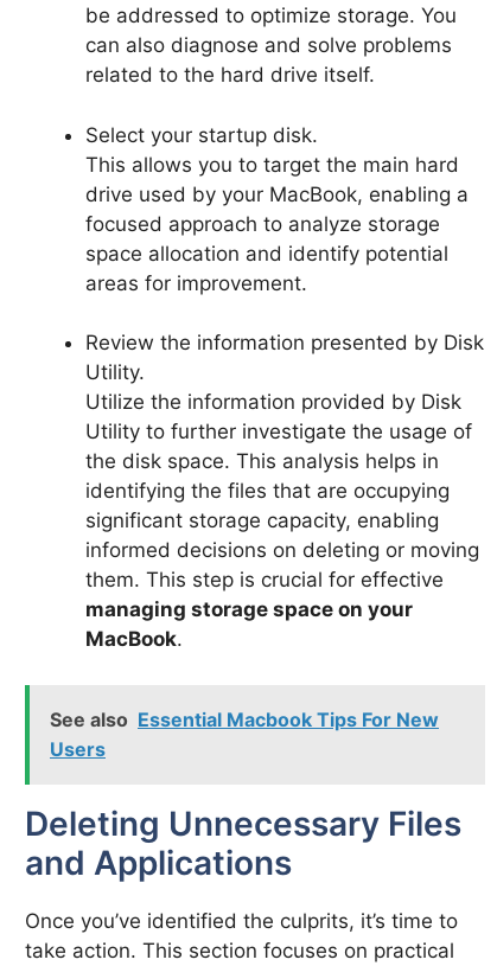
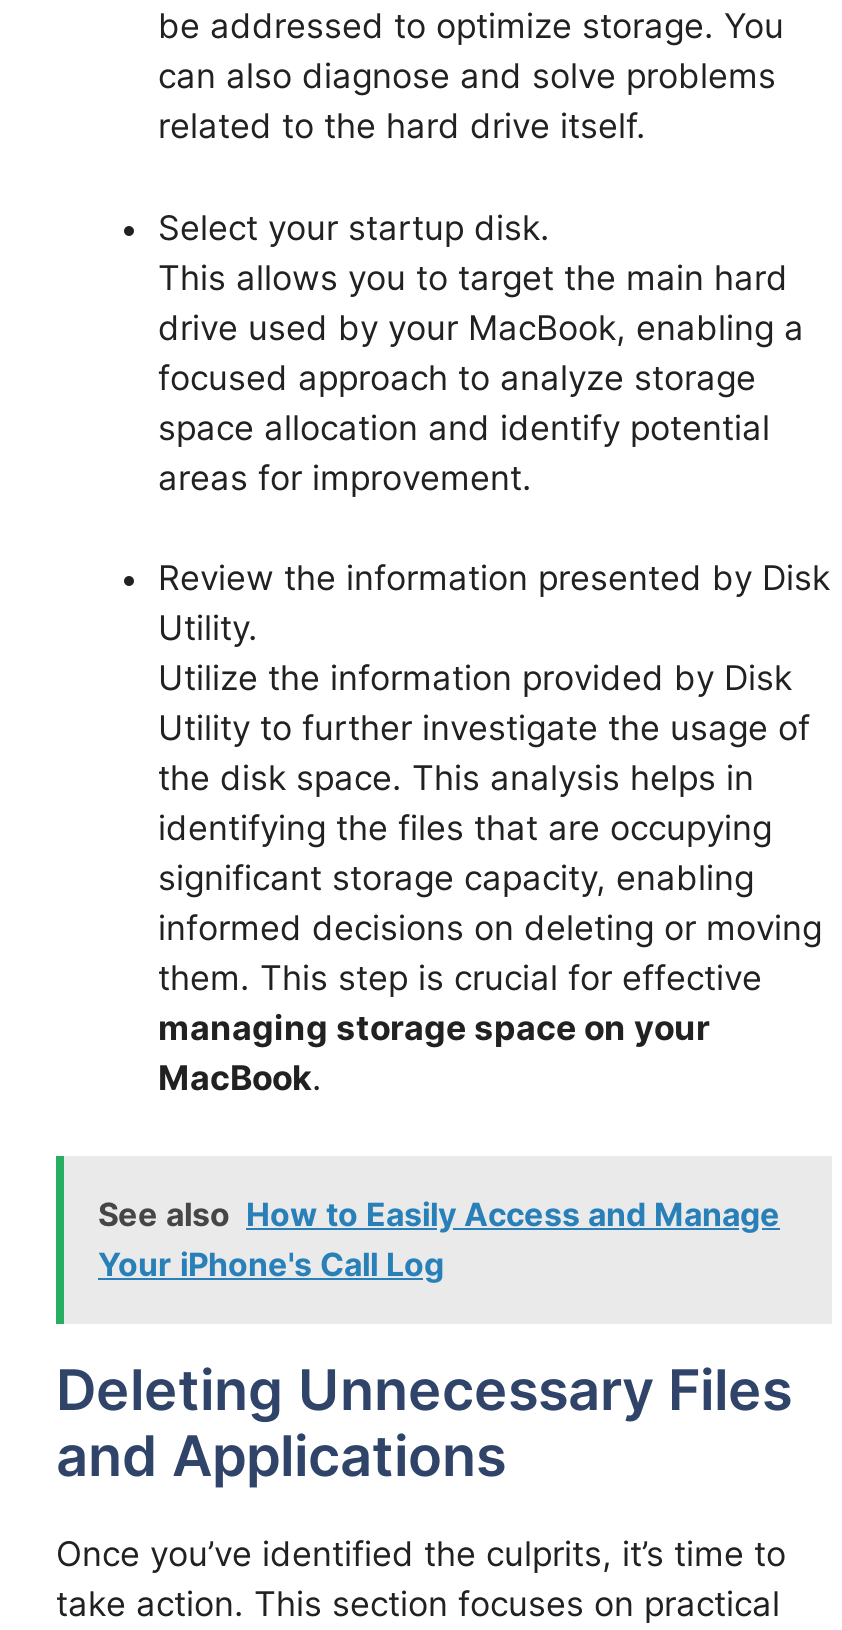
- See also Essential Macbook Tips For New
- Users
+ See also How to Easily Access and Manage
+ Your iPhone's Call Log
